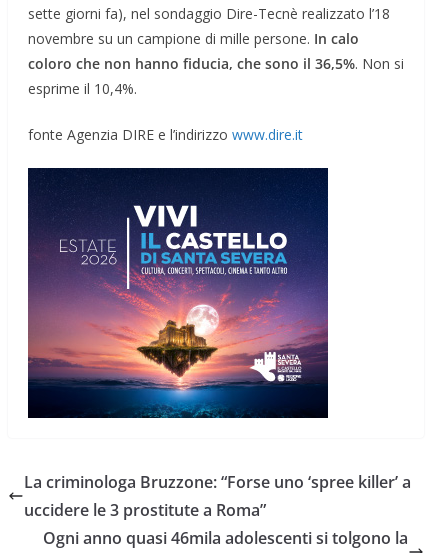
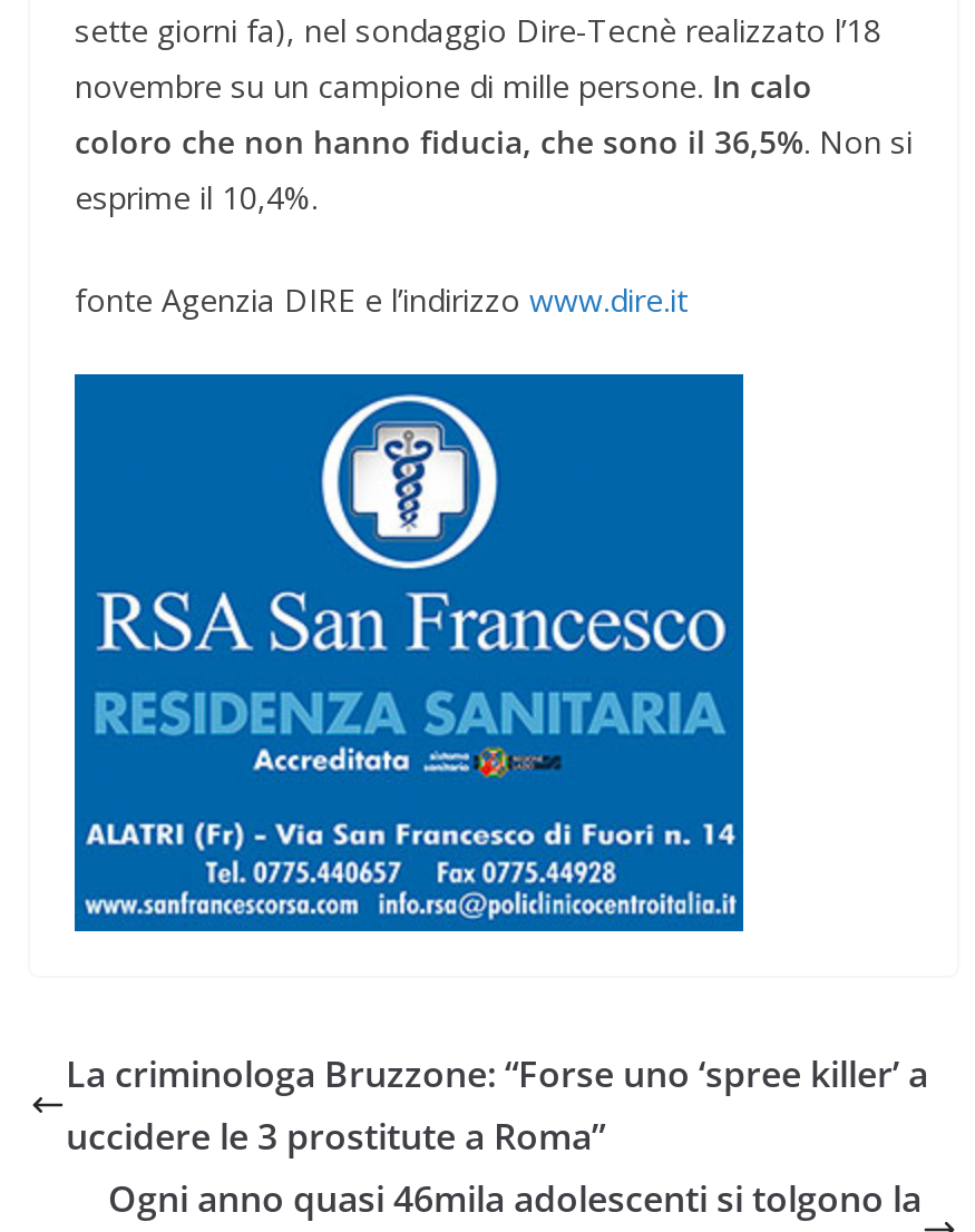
- [image]
+ [image]
